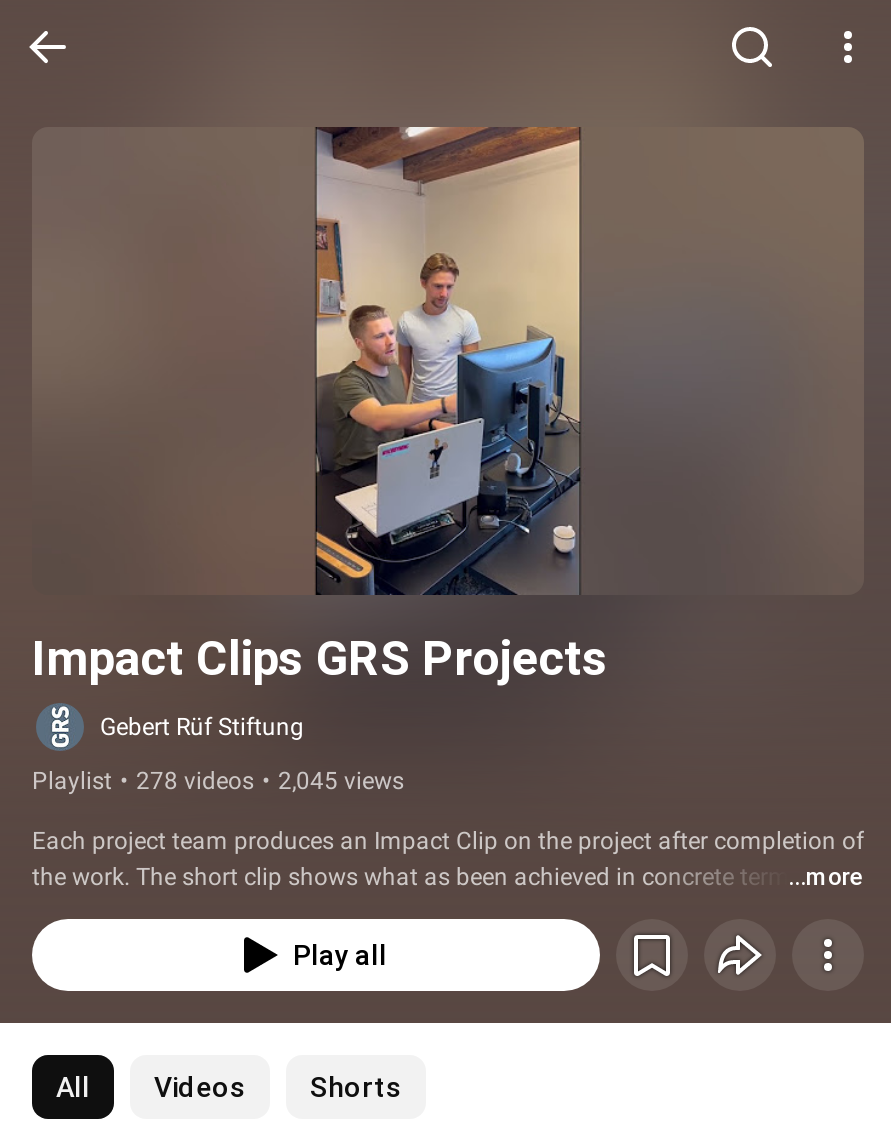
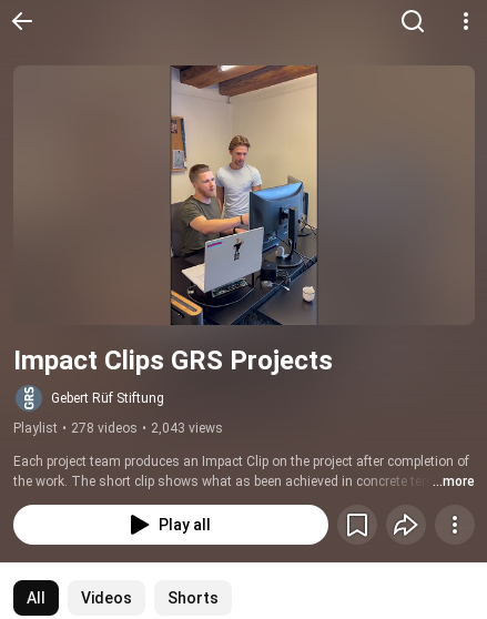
- Playlist • 278 videos • 2,045 views
+ Playlist • 278 videos • 2,043 views
